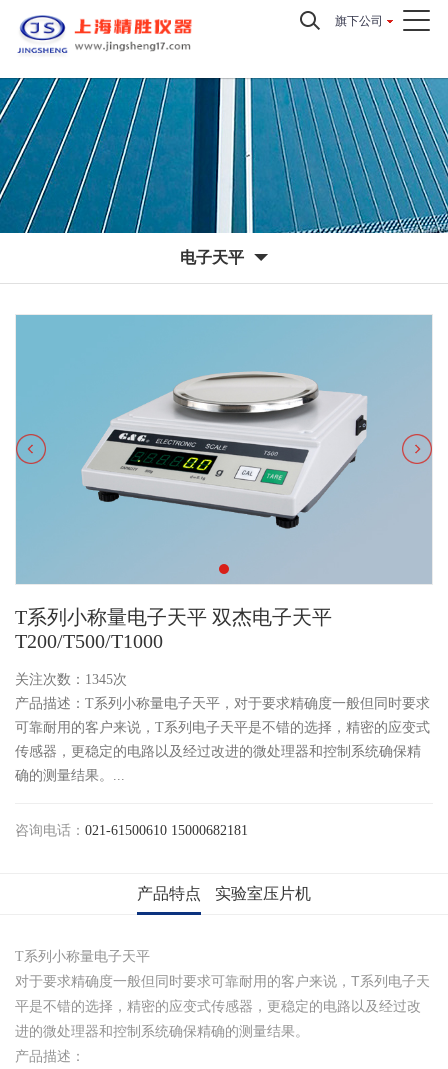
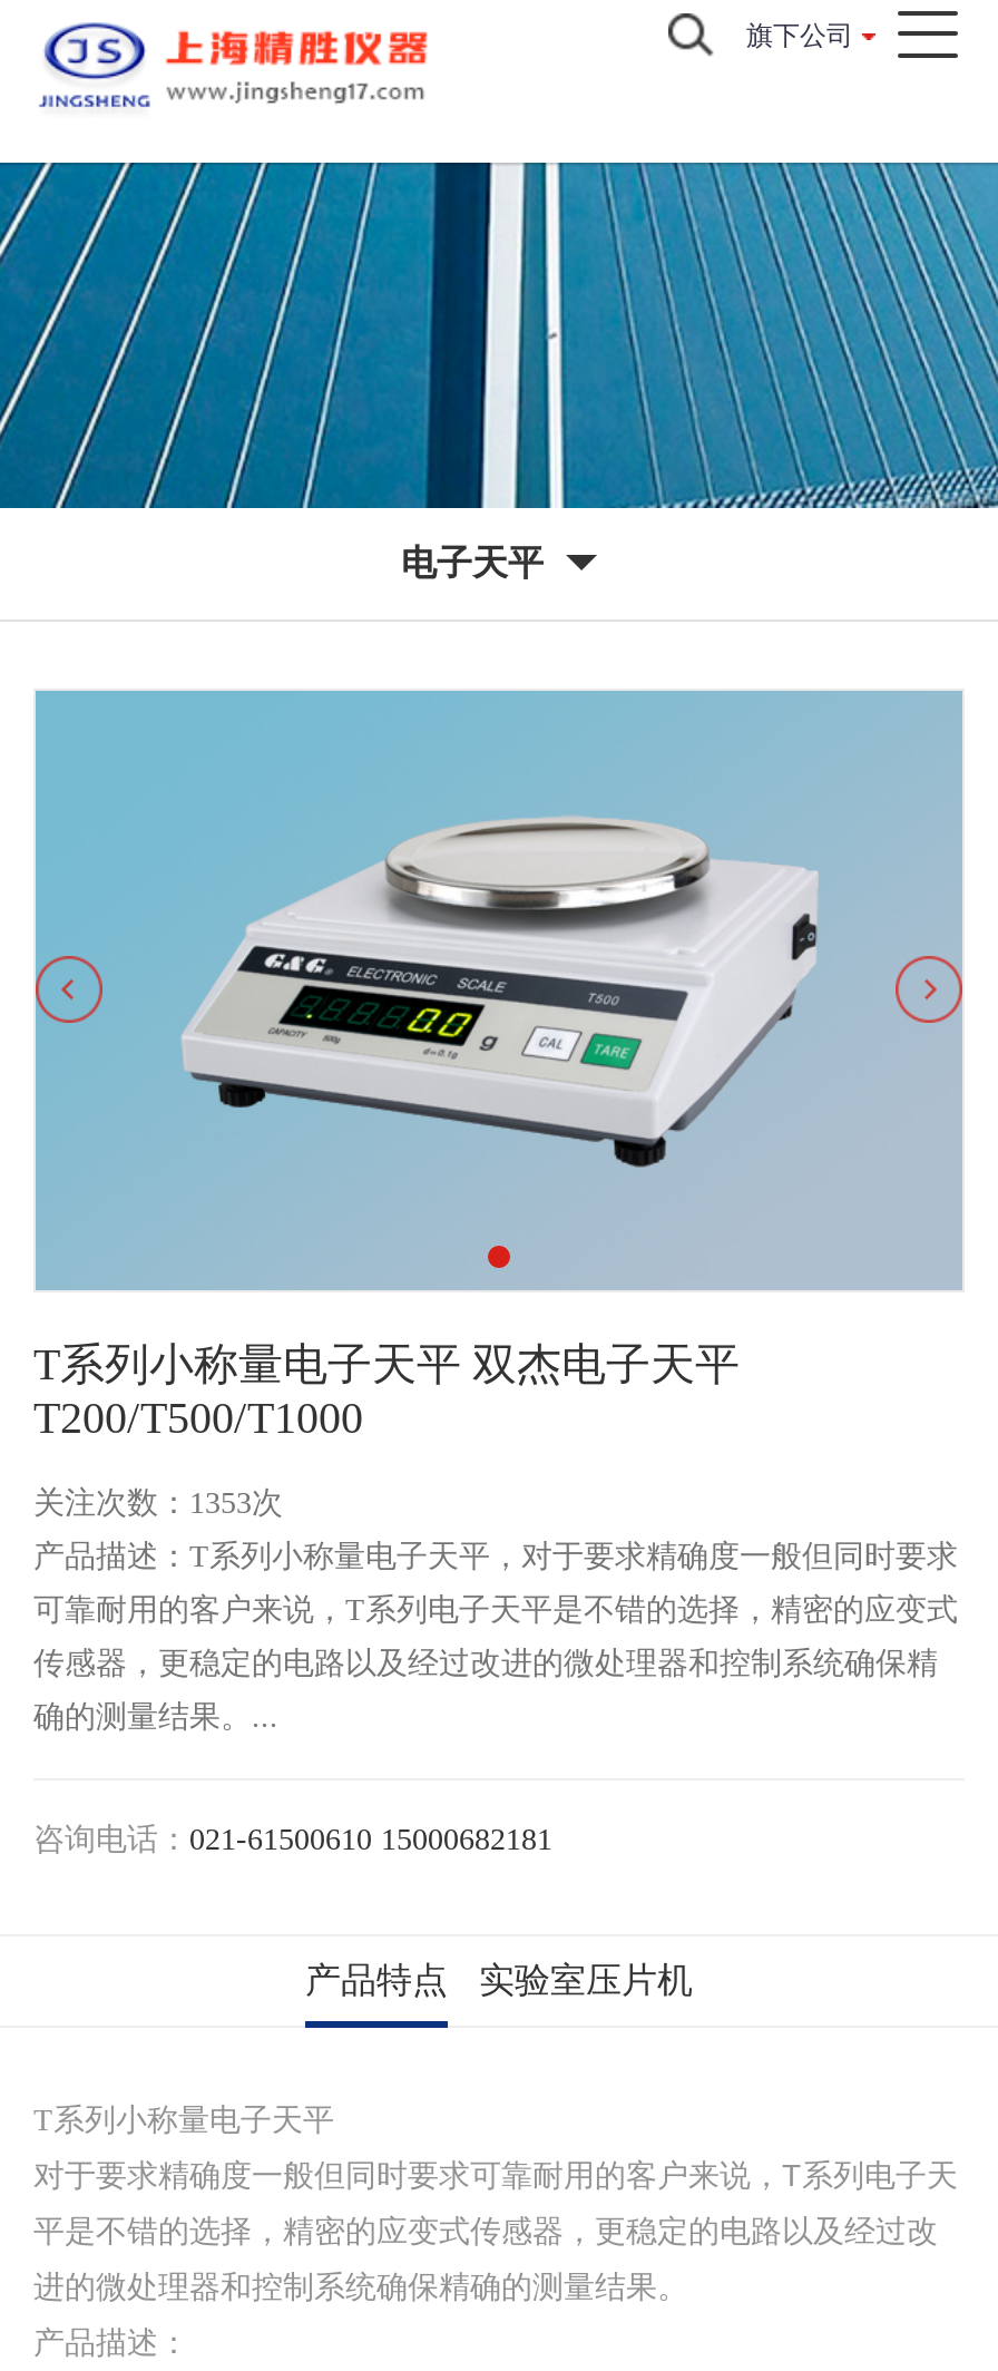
- 关注次数：1345次
+ 关注次数：1353次
